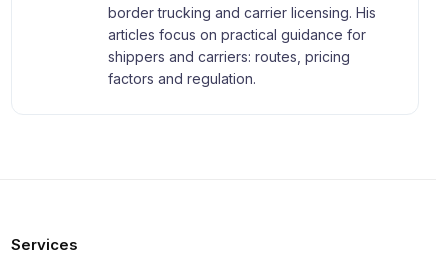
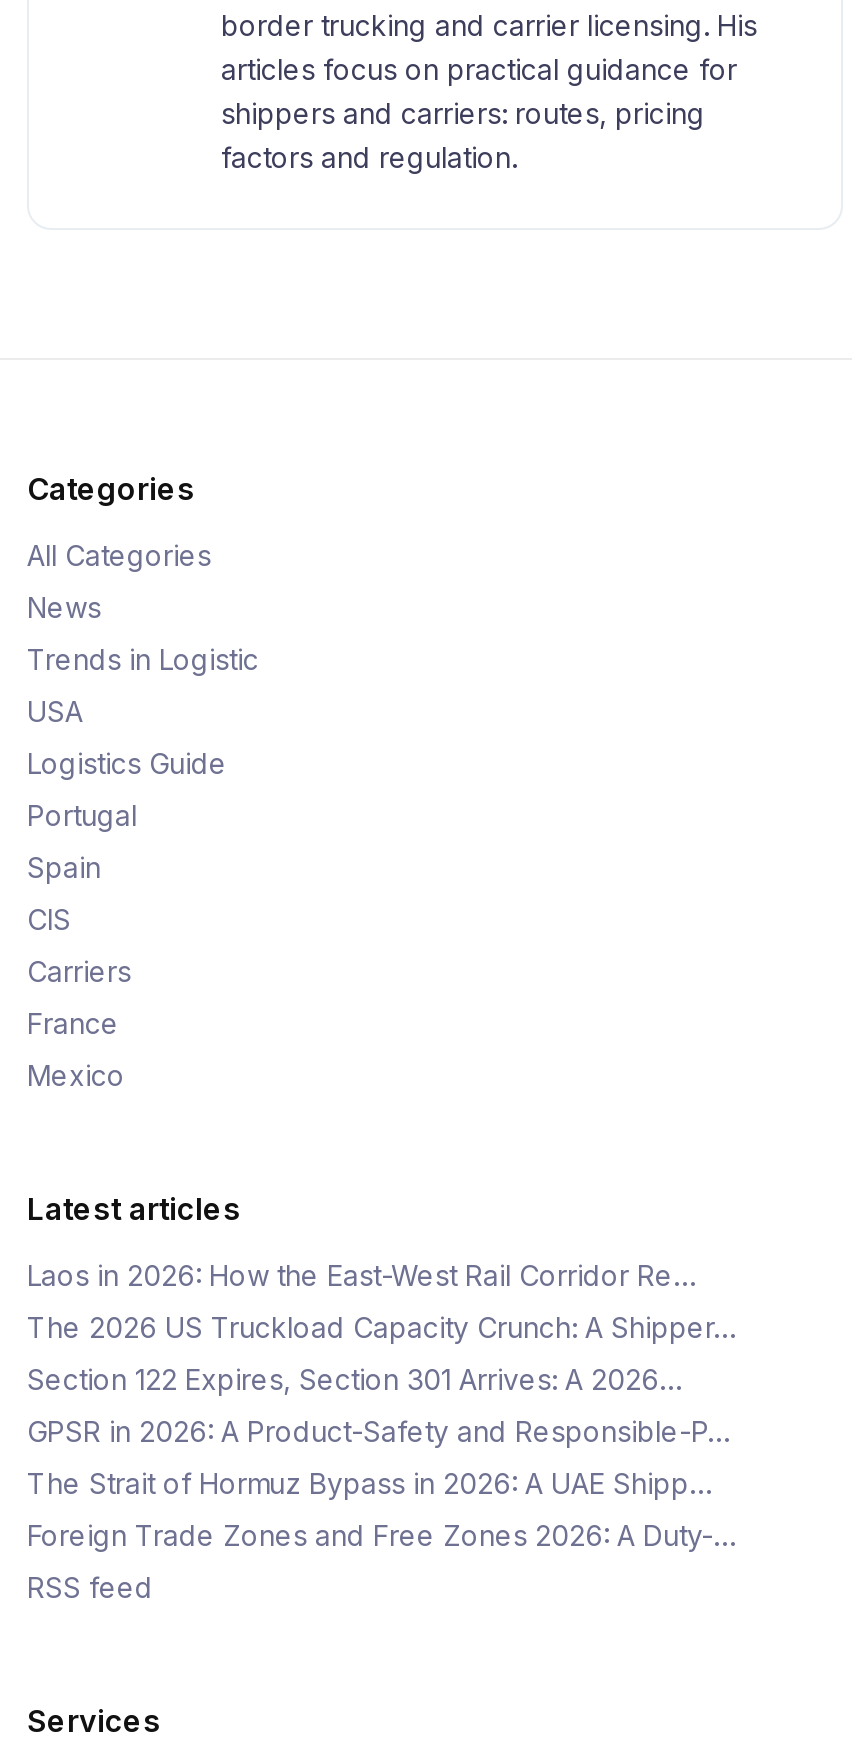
+ Categories
+ All Categories
+ News
+ Trends in Logistic
+ USA
+ Logistics Guide
+ Portugal
+ Spain
+ CIS
+ Carriers
+ France
+ Mexico

+ Latest articles
+ Laos in 2026: How the East-West Rail Corridor Re…
+ The 2026 US Truckload Capacity Crunch: A Shipper…
+ Section 122 Expires, Section 301 Arrives: A 2026…
+ GPSR in 2026: A Product-Safety and Responsible-P…
+ The Strait of Hormuz Bypass in 2026: A UAE Shipp…
+ Foreign Trade Zones and Free Zones 2026: A Duty-…
+ RSS feed
